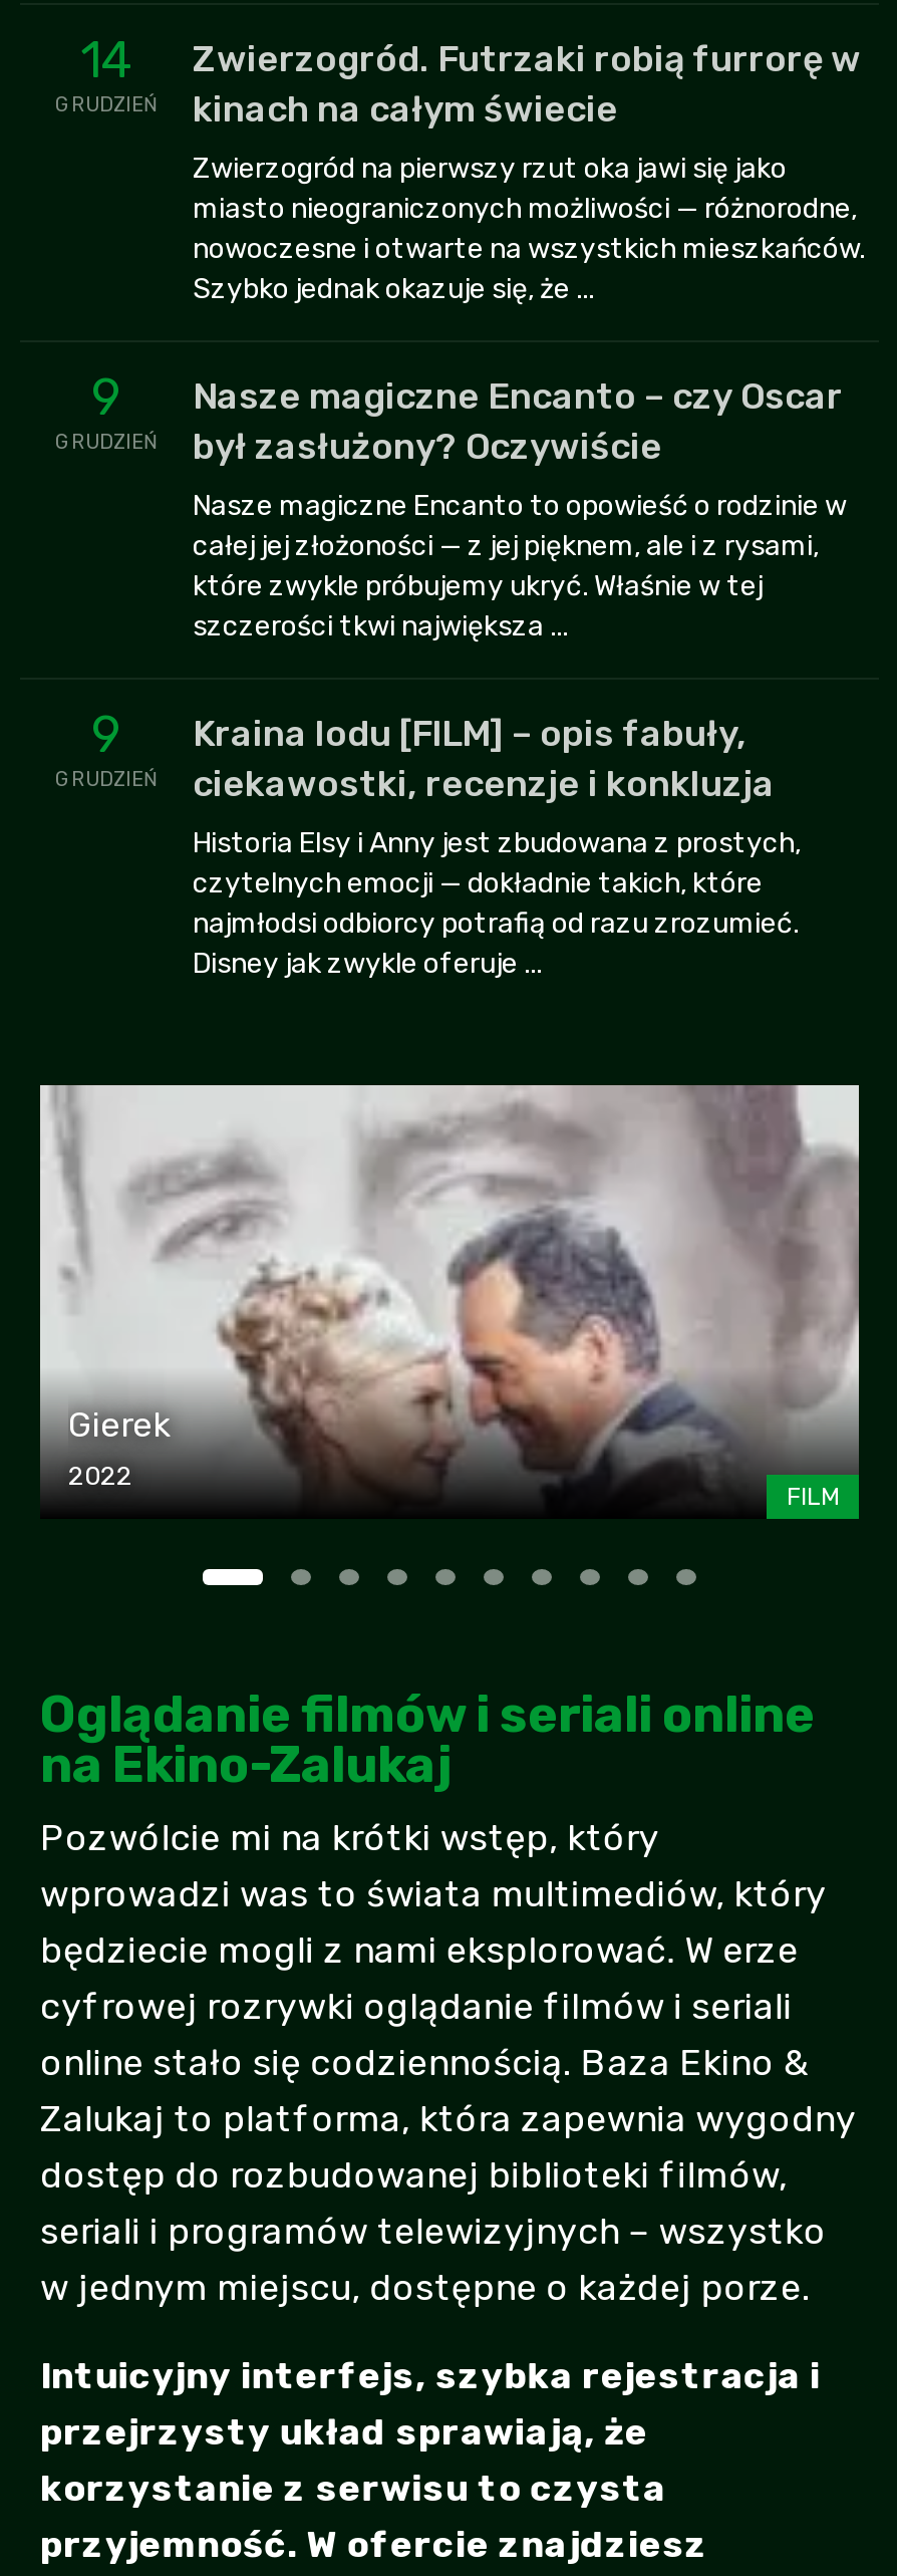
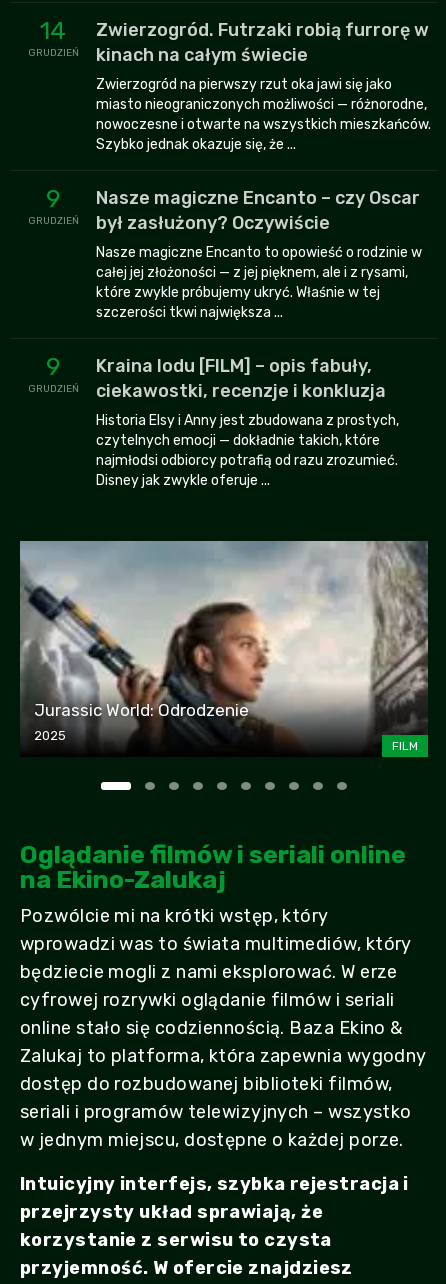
- [image]
- Gierek
- 2022
+ [image]
+ Jurassic World: Odrodzenie
+ 2025
